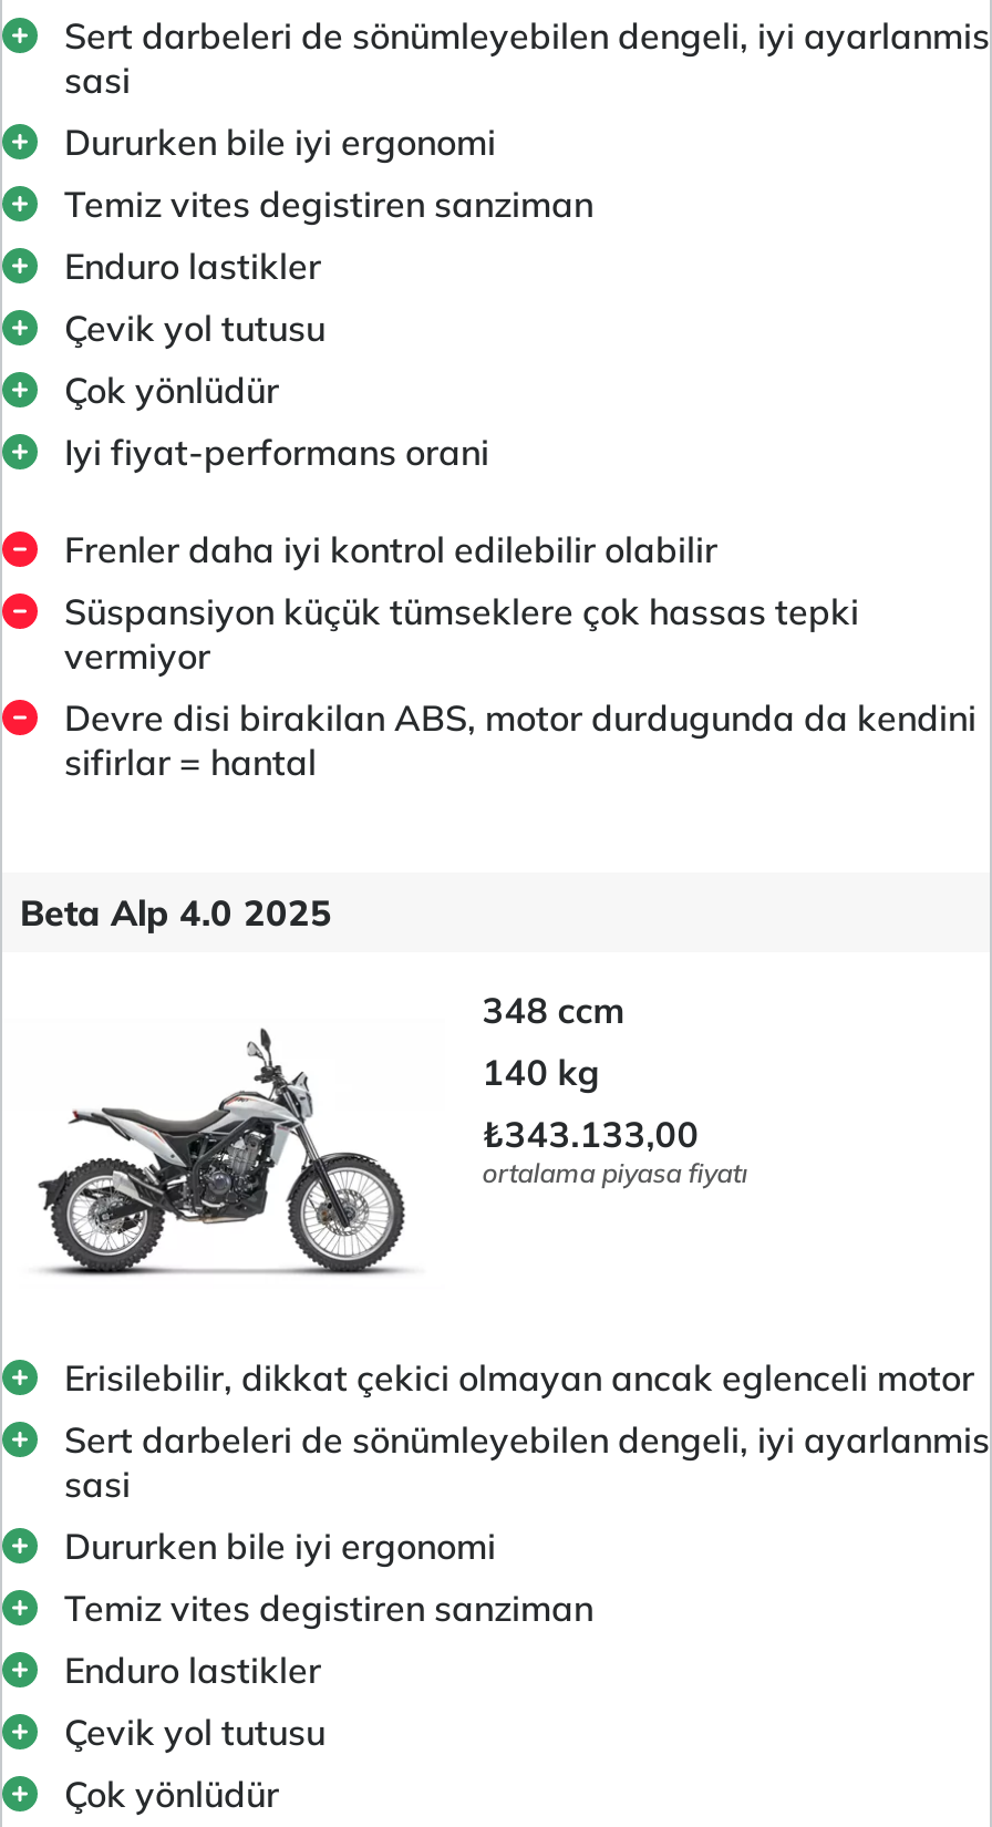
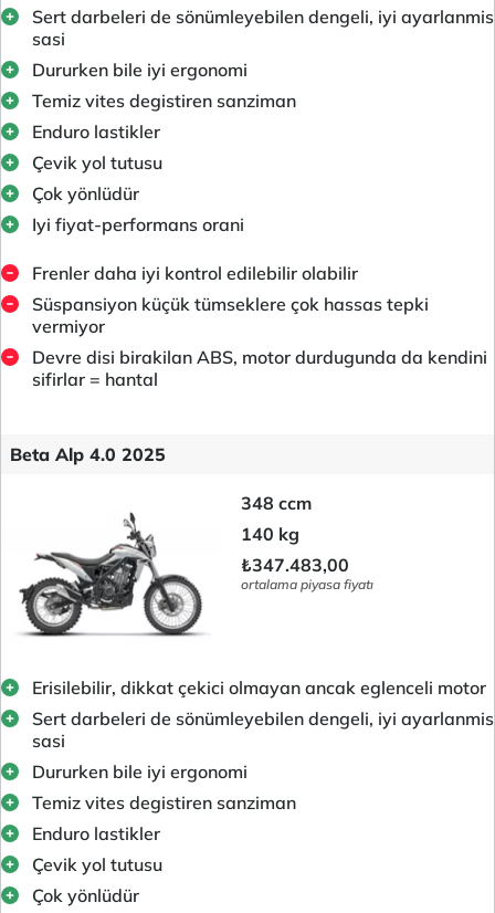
- ₺343.133,00
+ ₺347.483,00
